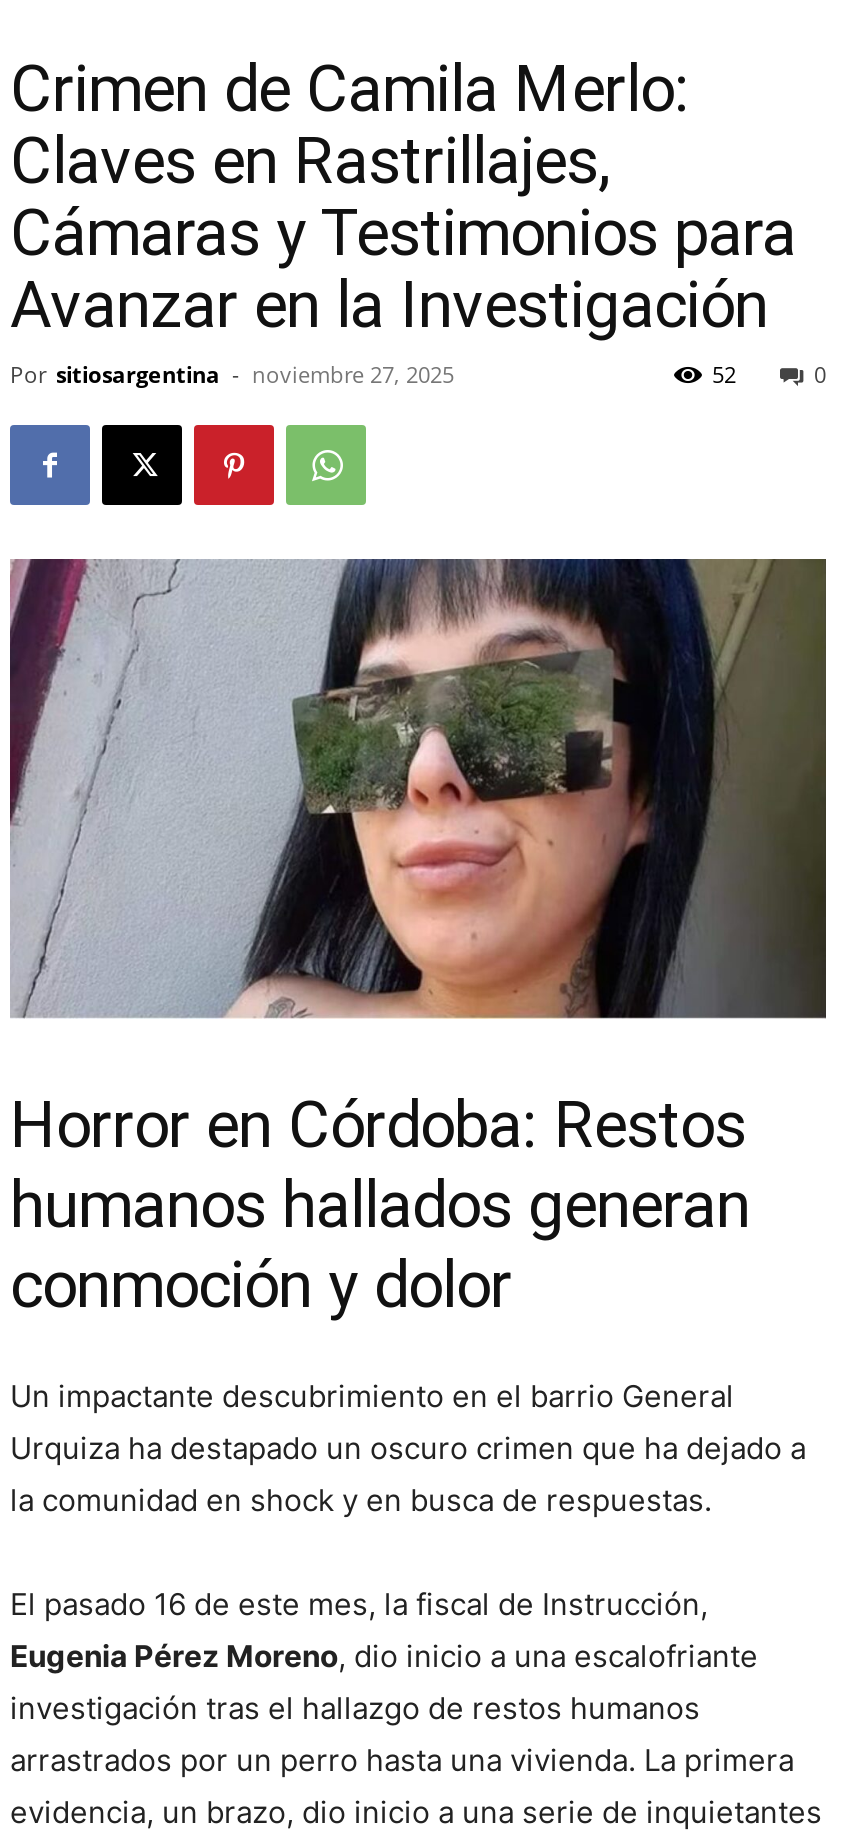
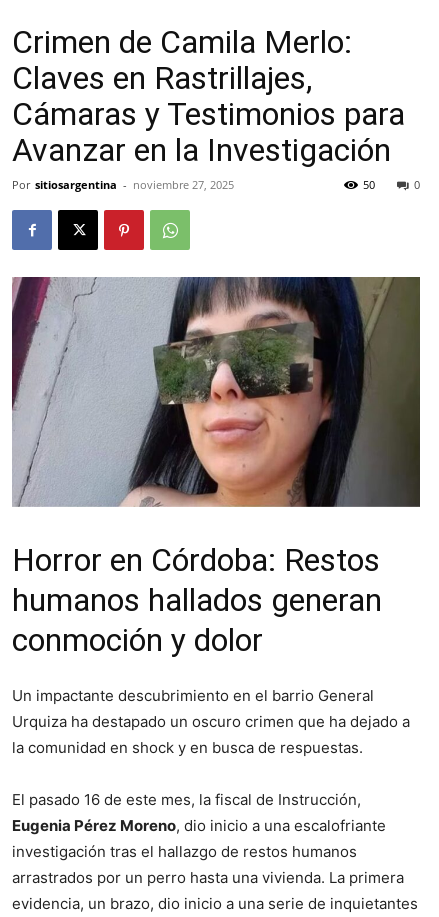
- 52
+ 50
